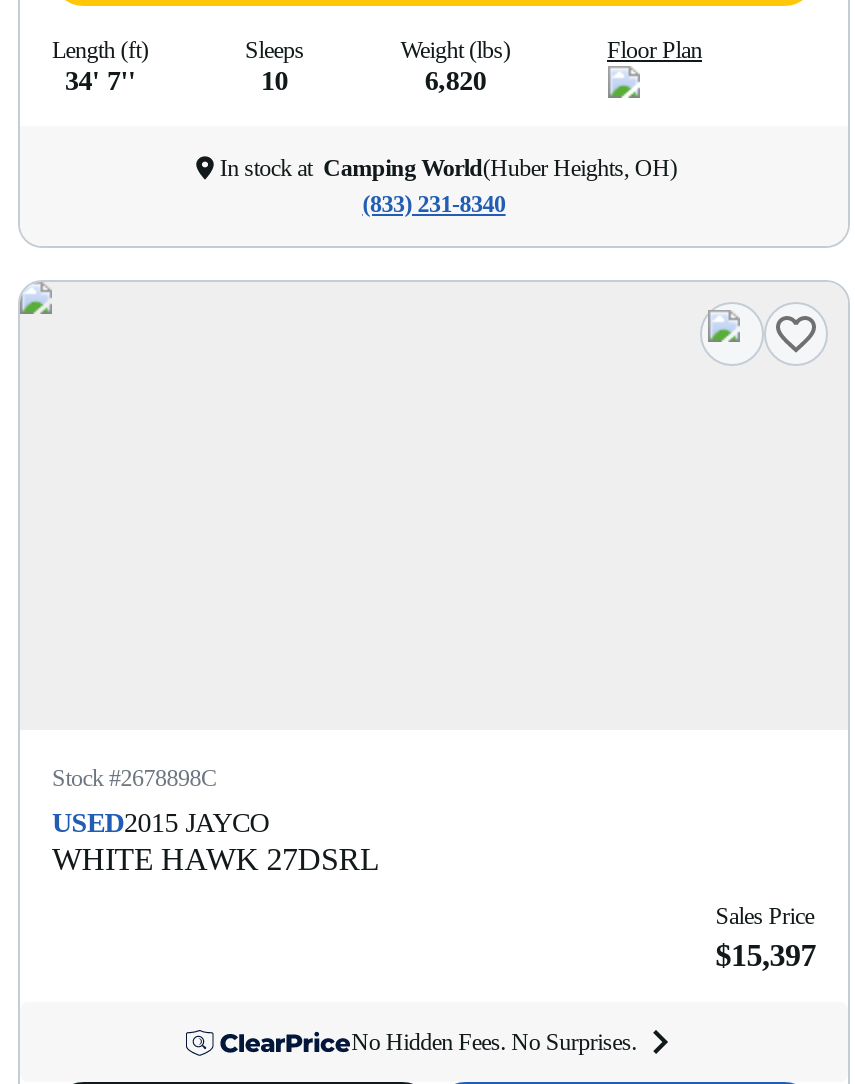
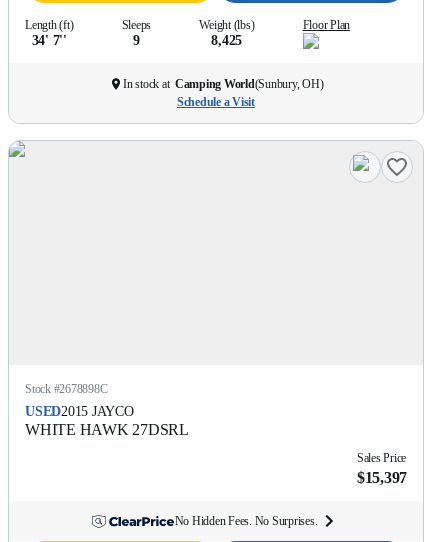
- 10
+ 9

- 6,820
+ 8,425

- In stock at Camping World(Huber Heights, OH)
- (833) 231-8340
+ In stock at Camping World(Sunbury, OH)
+ Schedule a Visit
